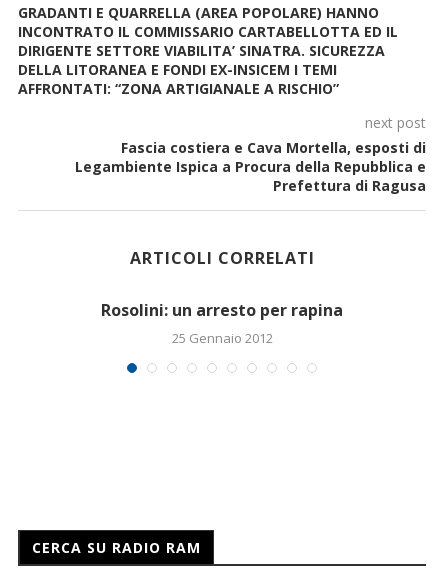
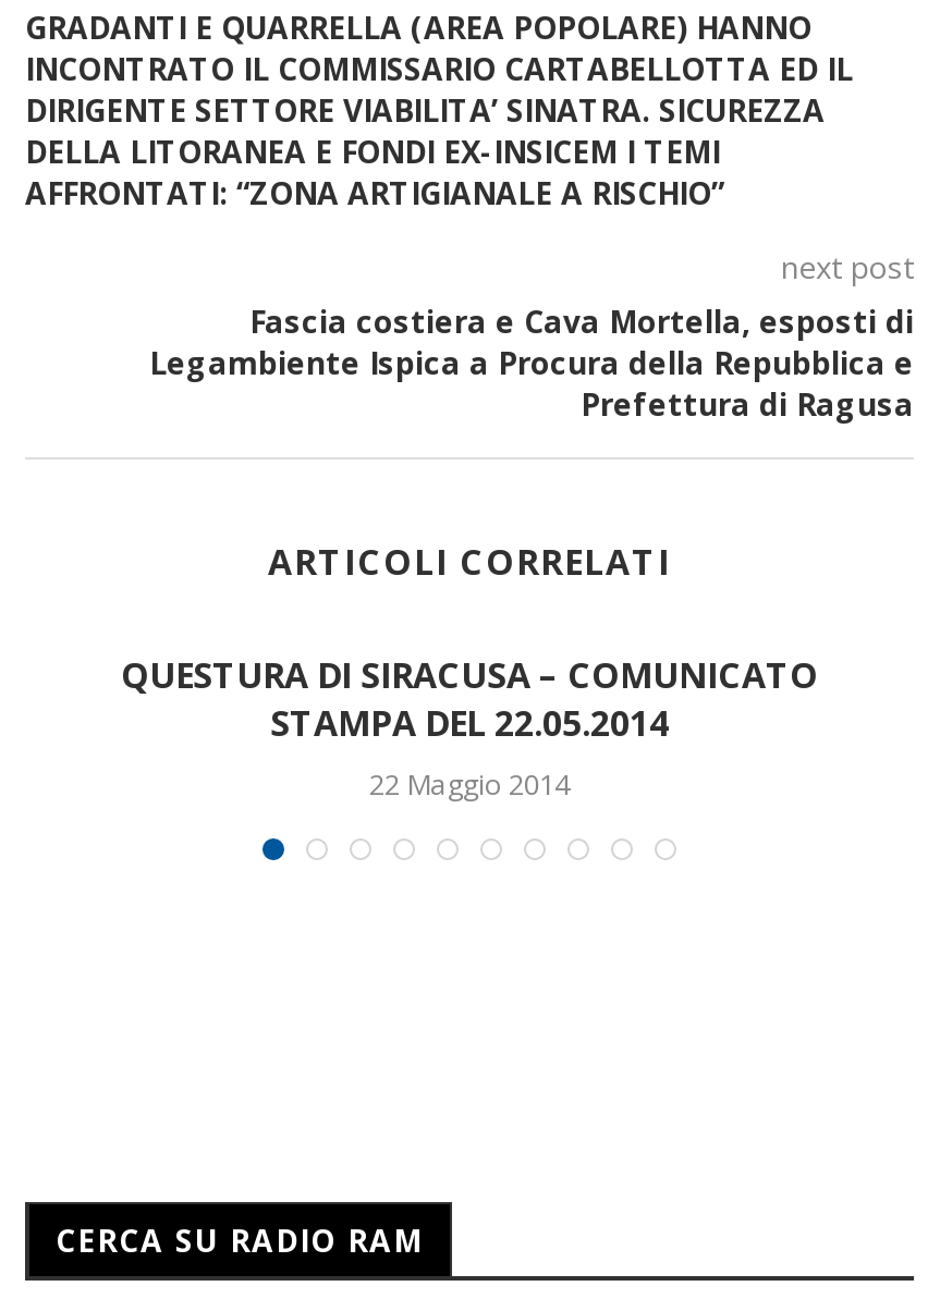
- Rosolini: un arresto per rapina
- 25 Gennaio 2012
+ QUESTURA DI SIRACUSA – COMUNICATO
+ STAMPA DEL 22.05.2014
+ 22 Maggio 2014
